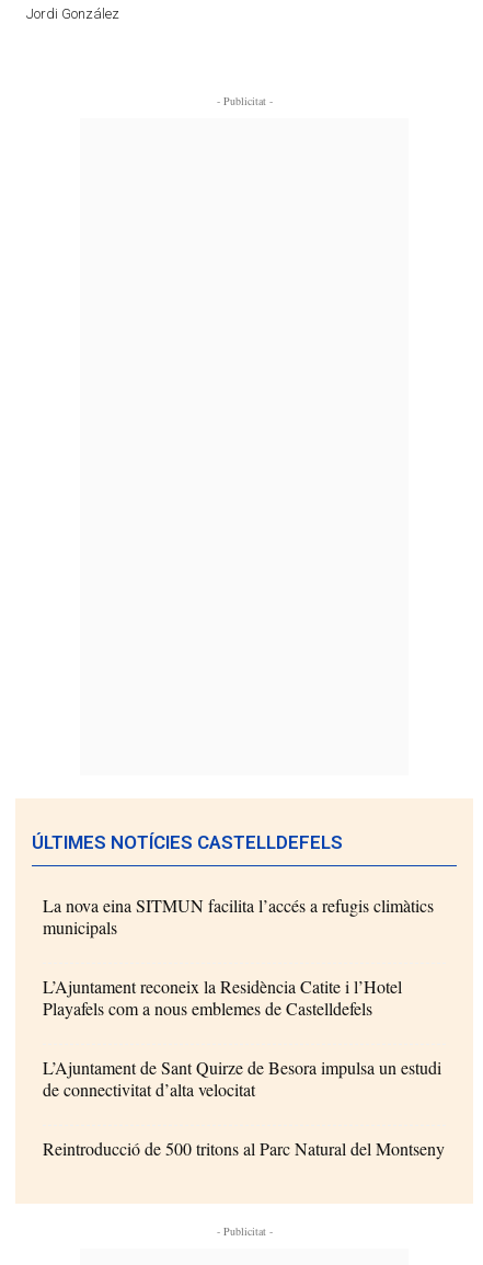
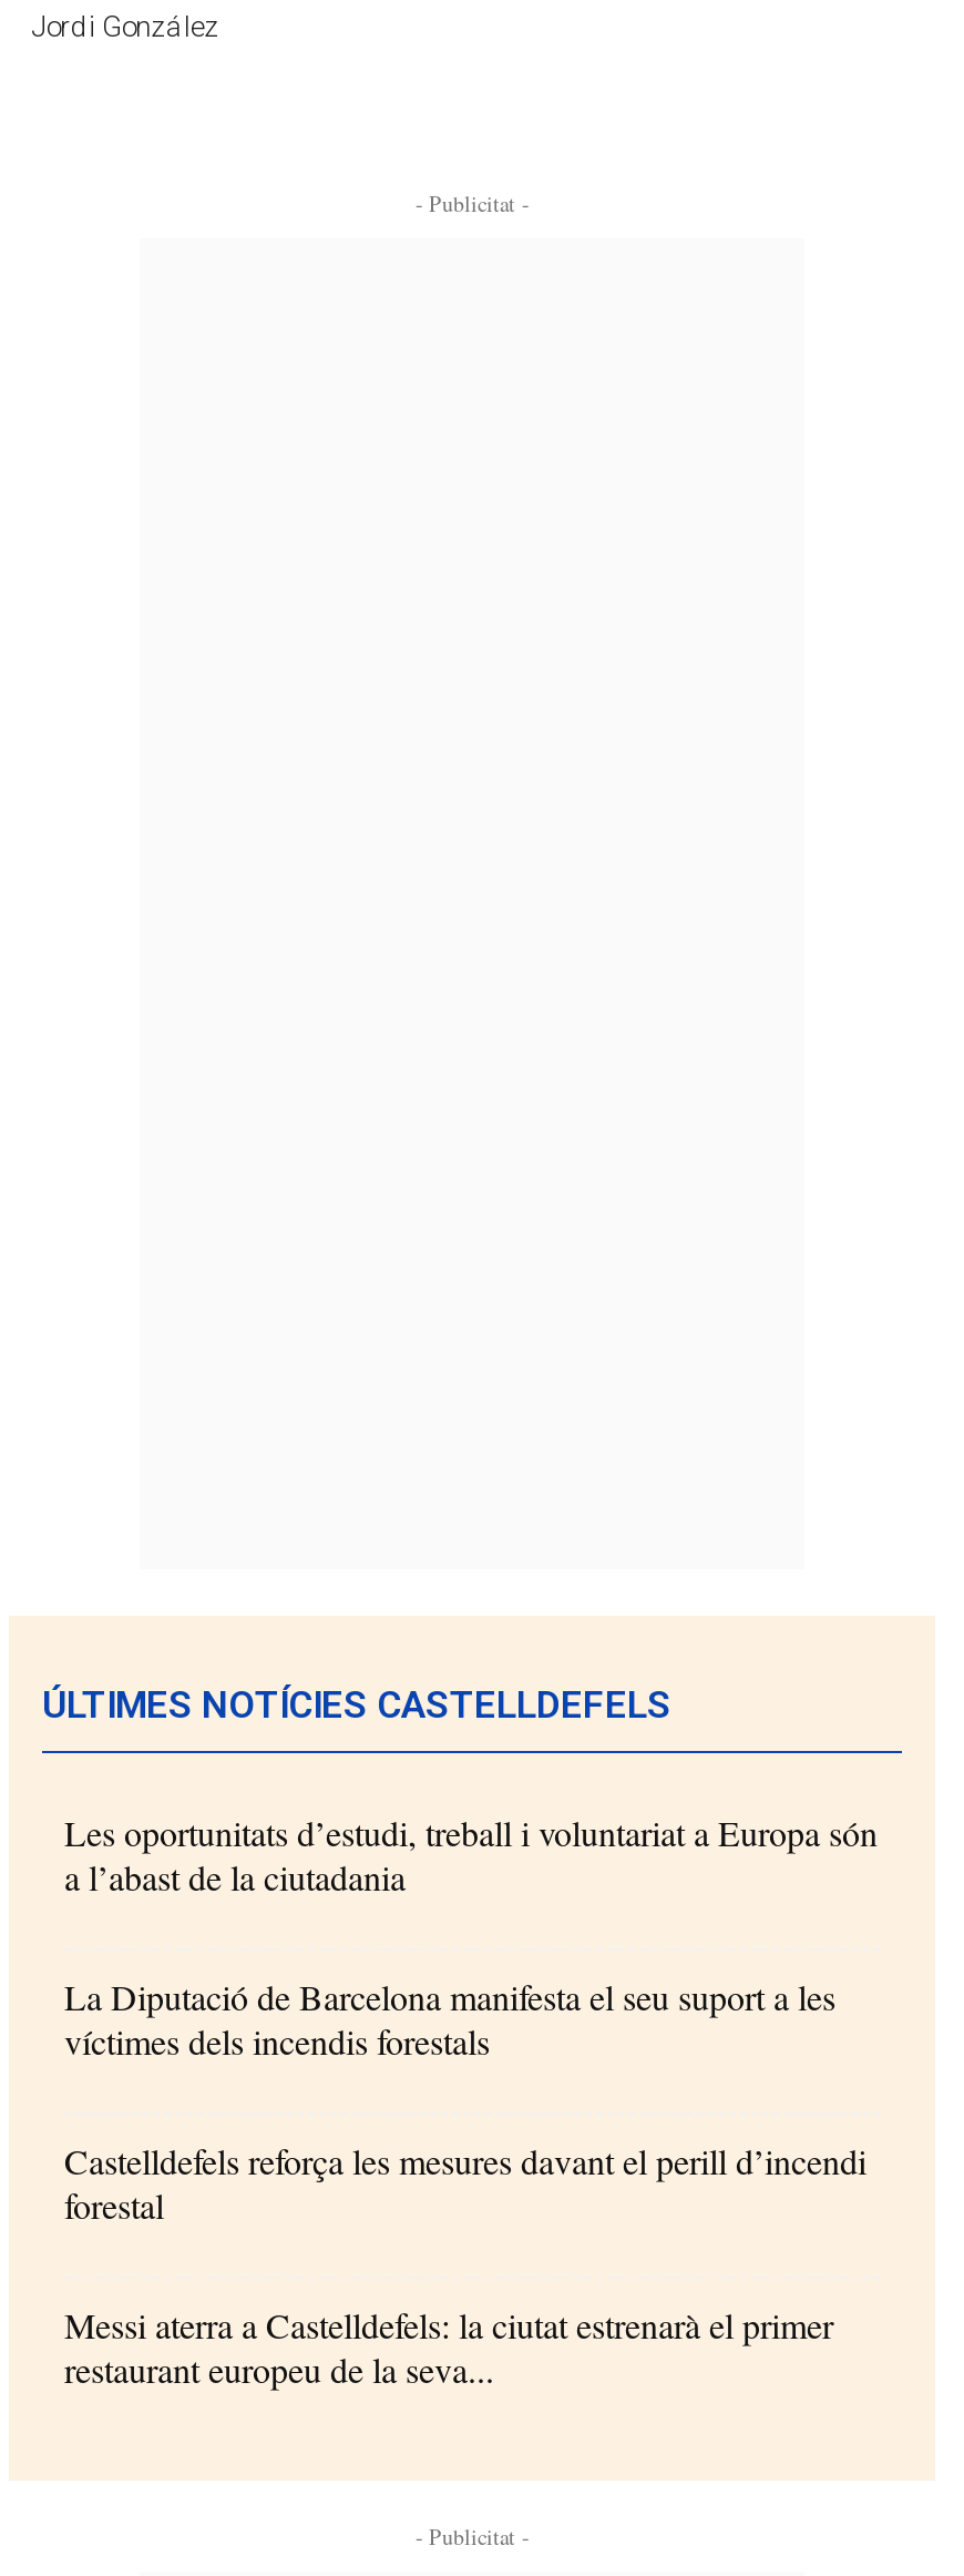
- La nova eina SITMUN facilita l’accés a refugis climàtics
- municipals
+ Les oportunitats d’estudi, treball i voluntariat a Europa són
+ a l’abast de la ciutadania

- L’Ajuntament reconeix la Residència Catite i l’Hotel
- Playafels com a nous emblemes de Castelldefels
+ La Diputació de Barcelona manifesta el seu suport a les
+ víctimes dels incendis forestals

- L’Ajuntament de Sant Quirze de Besora impulsa un estudi
- de connectivitat d’alta velocitat
+ Castelldefels reforça les mesures davant el perill d’incendi
+ forestal

- Reintroducció de 500 tritons al Parc Natural del Montseny
+ Messi aterra a Castelldefels: la ciutat estrenarà el primer
+ restaurant europeu de la seva...
